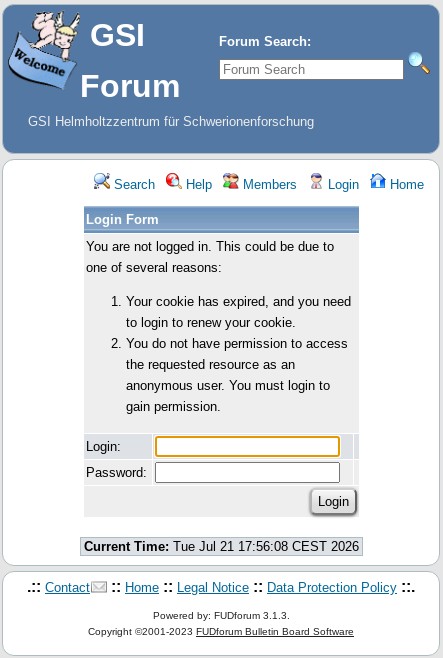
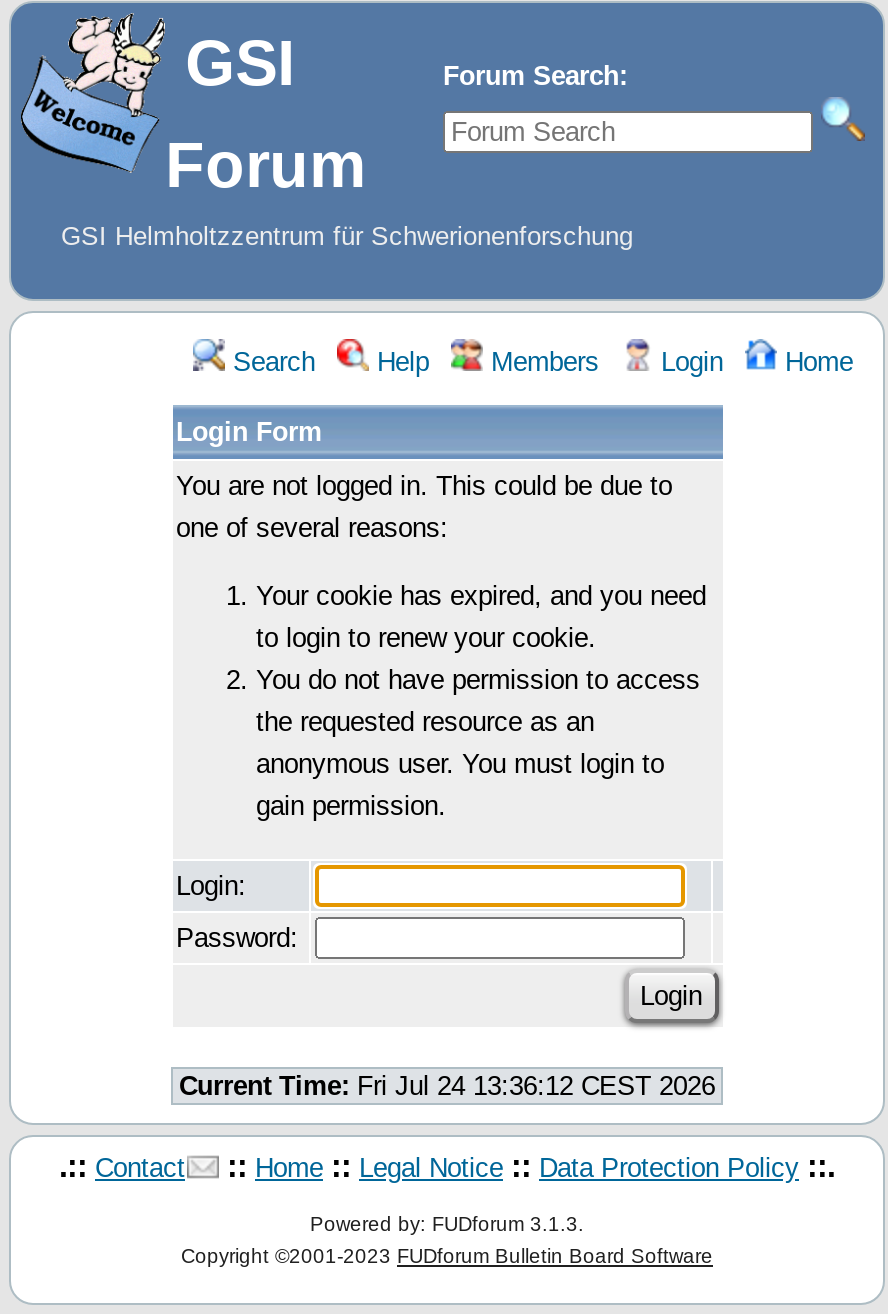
- Current Time: Tue Jul 21 17:56:08 CEST 2026
+ Current Time: Fri Jul 24 13:36:12 CEST 2026
